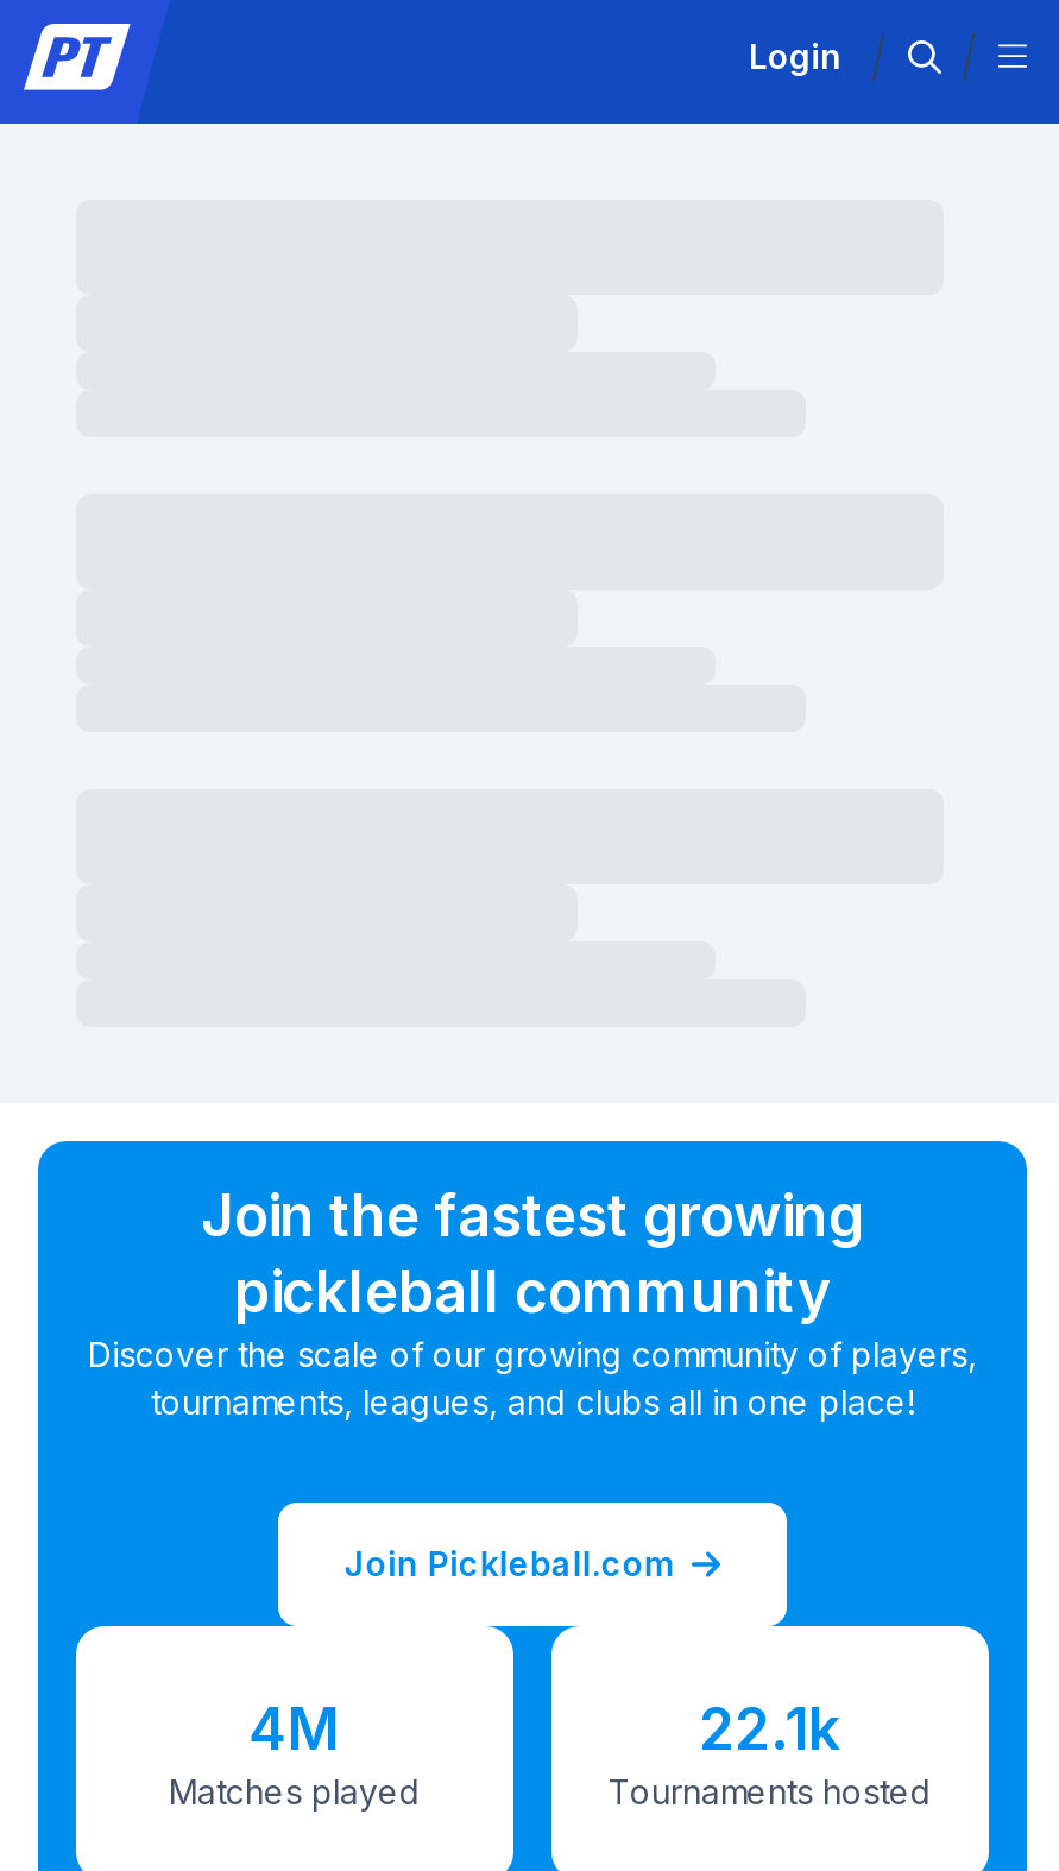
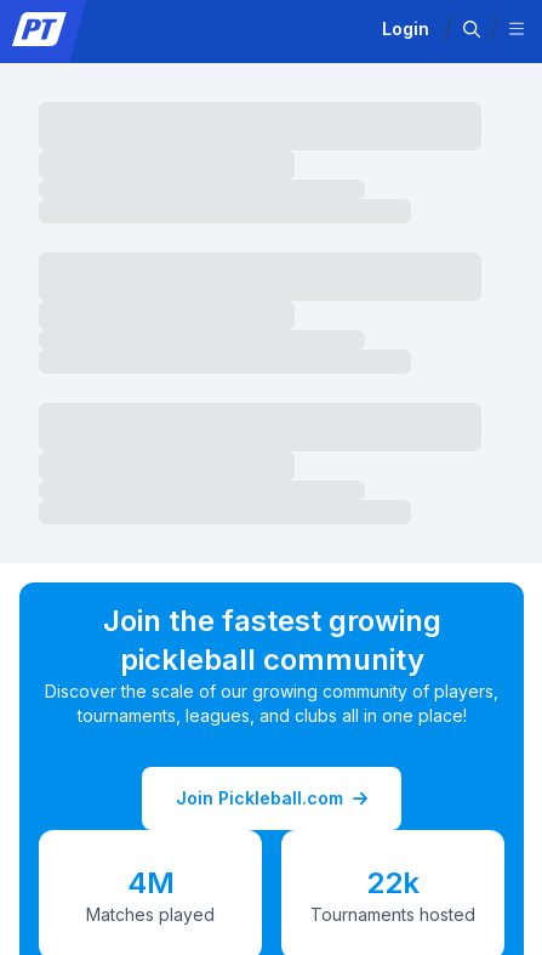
- 22.1k
+ 22k
